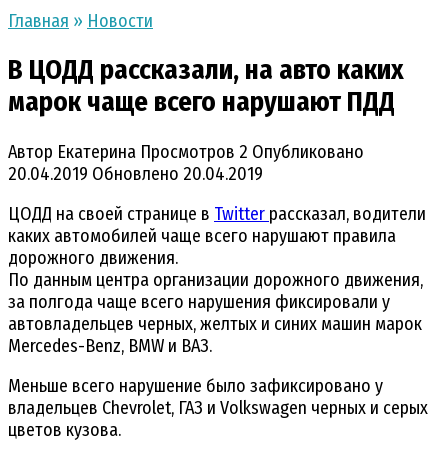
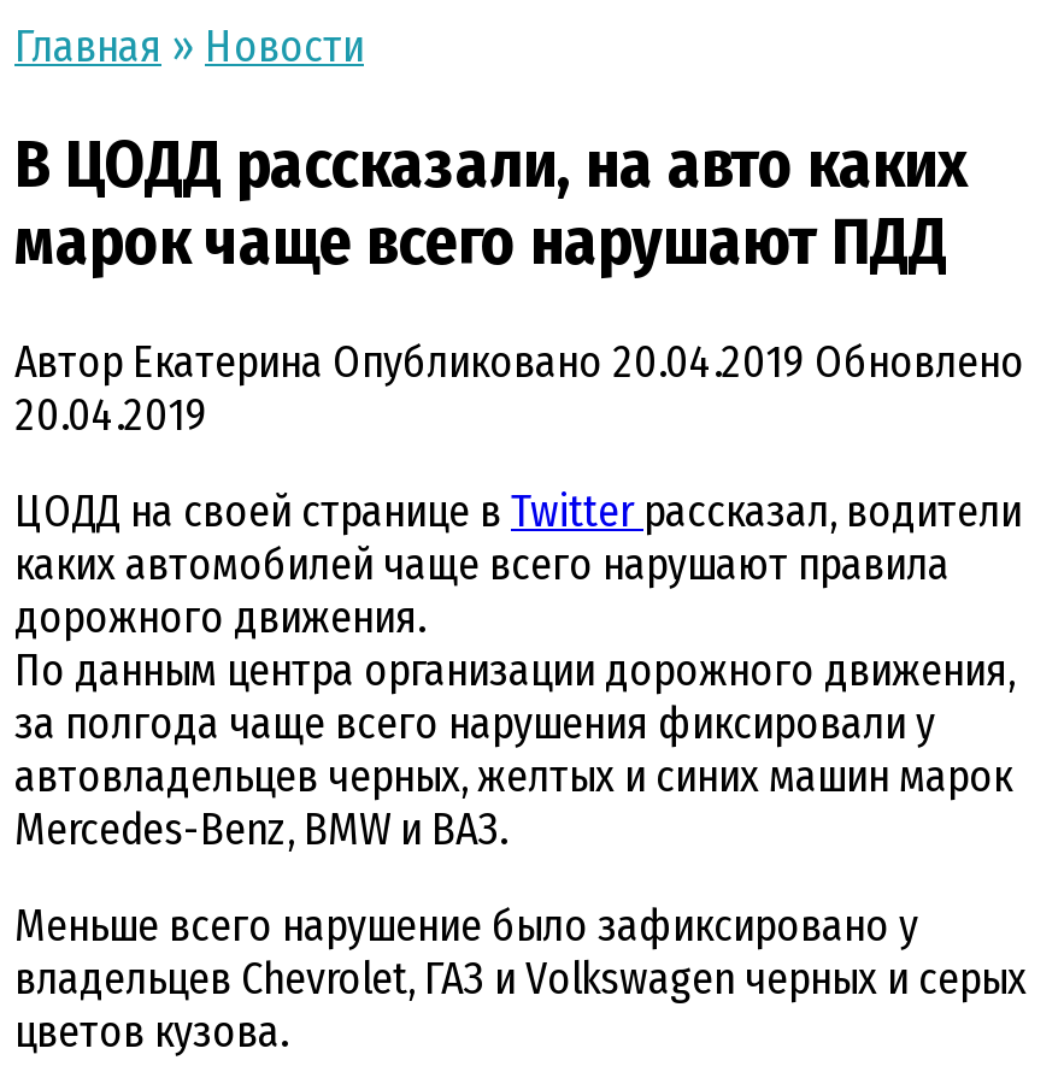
- Автор Екатерина Просмотров 2 Опубликовано
- 20.04.2019 Обновлено 20.04.2019
+ Автор Екатерина Опубликовано 20.04.2019 Обновлено
+ 20.04.2019
